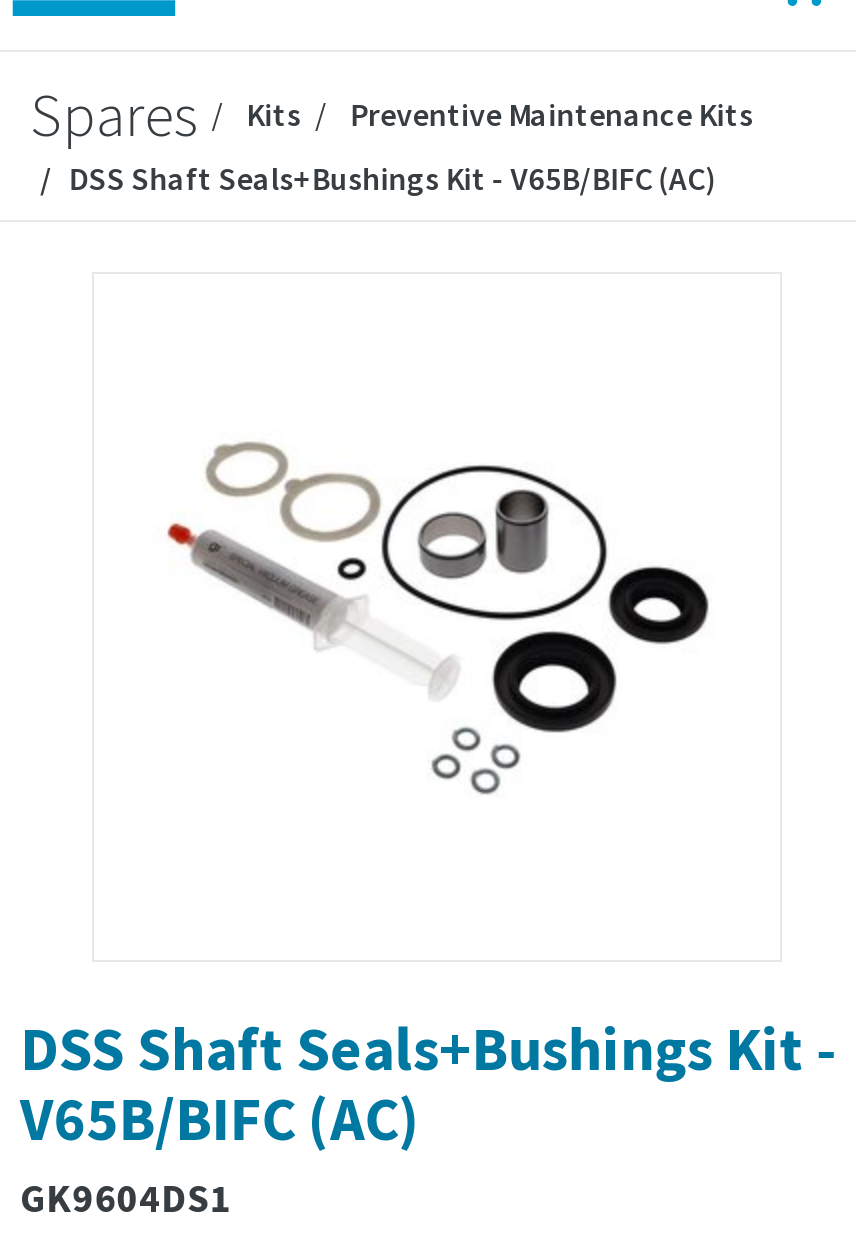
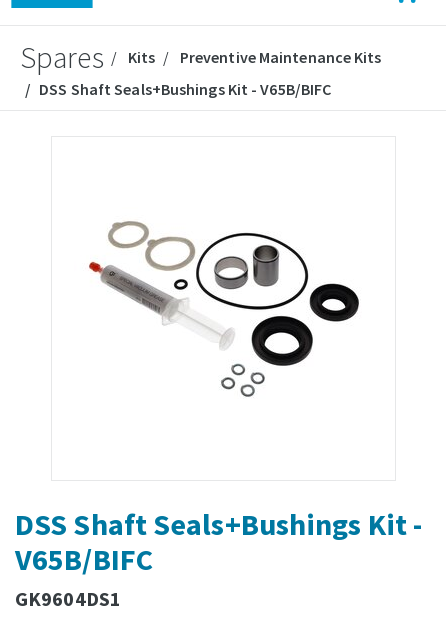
- DSS Shaft Seals+Bushings Kit - V65B/BIFC (AC)
+ DSS Shaft Seals+Bushings Kit - V65B/BIFC

- V65B/BIFC (AC)
+ V65B/BIFC
